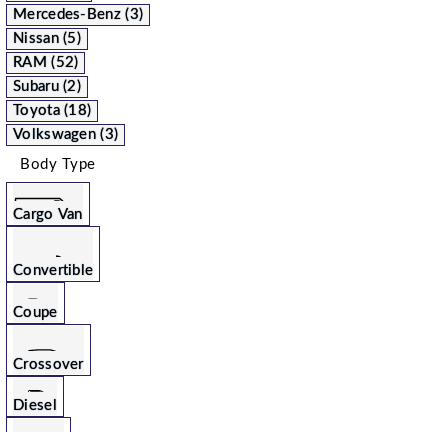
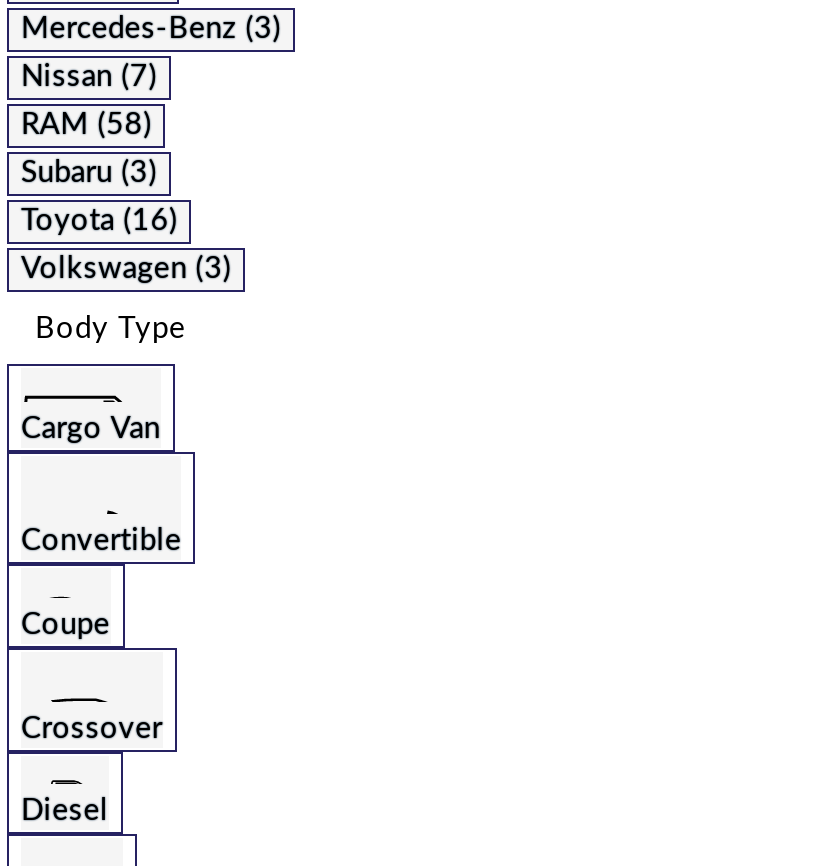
- Nissan (5)
+ Nissan (7)

- RAM (52)
+ RAM (58)

- Subaru (2)
+ Subaru (3)

- Toyota (18)
+ Toyota (16)
